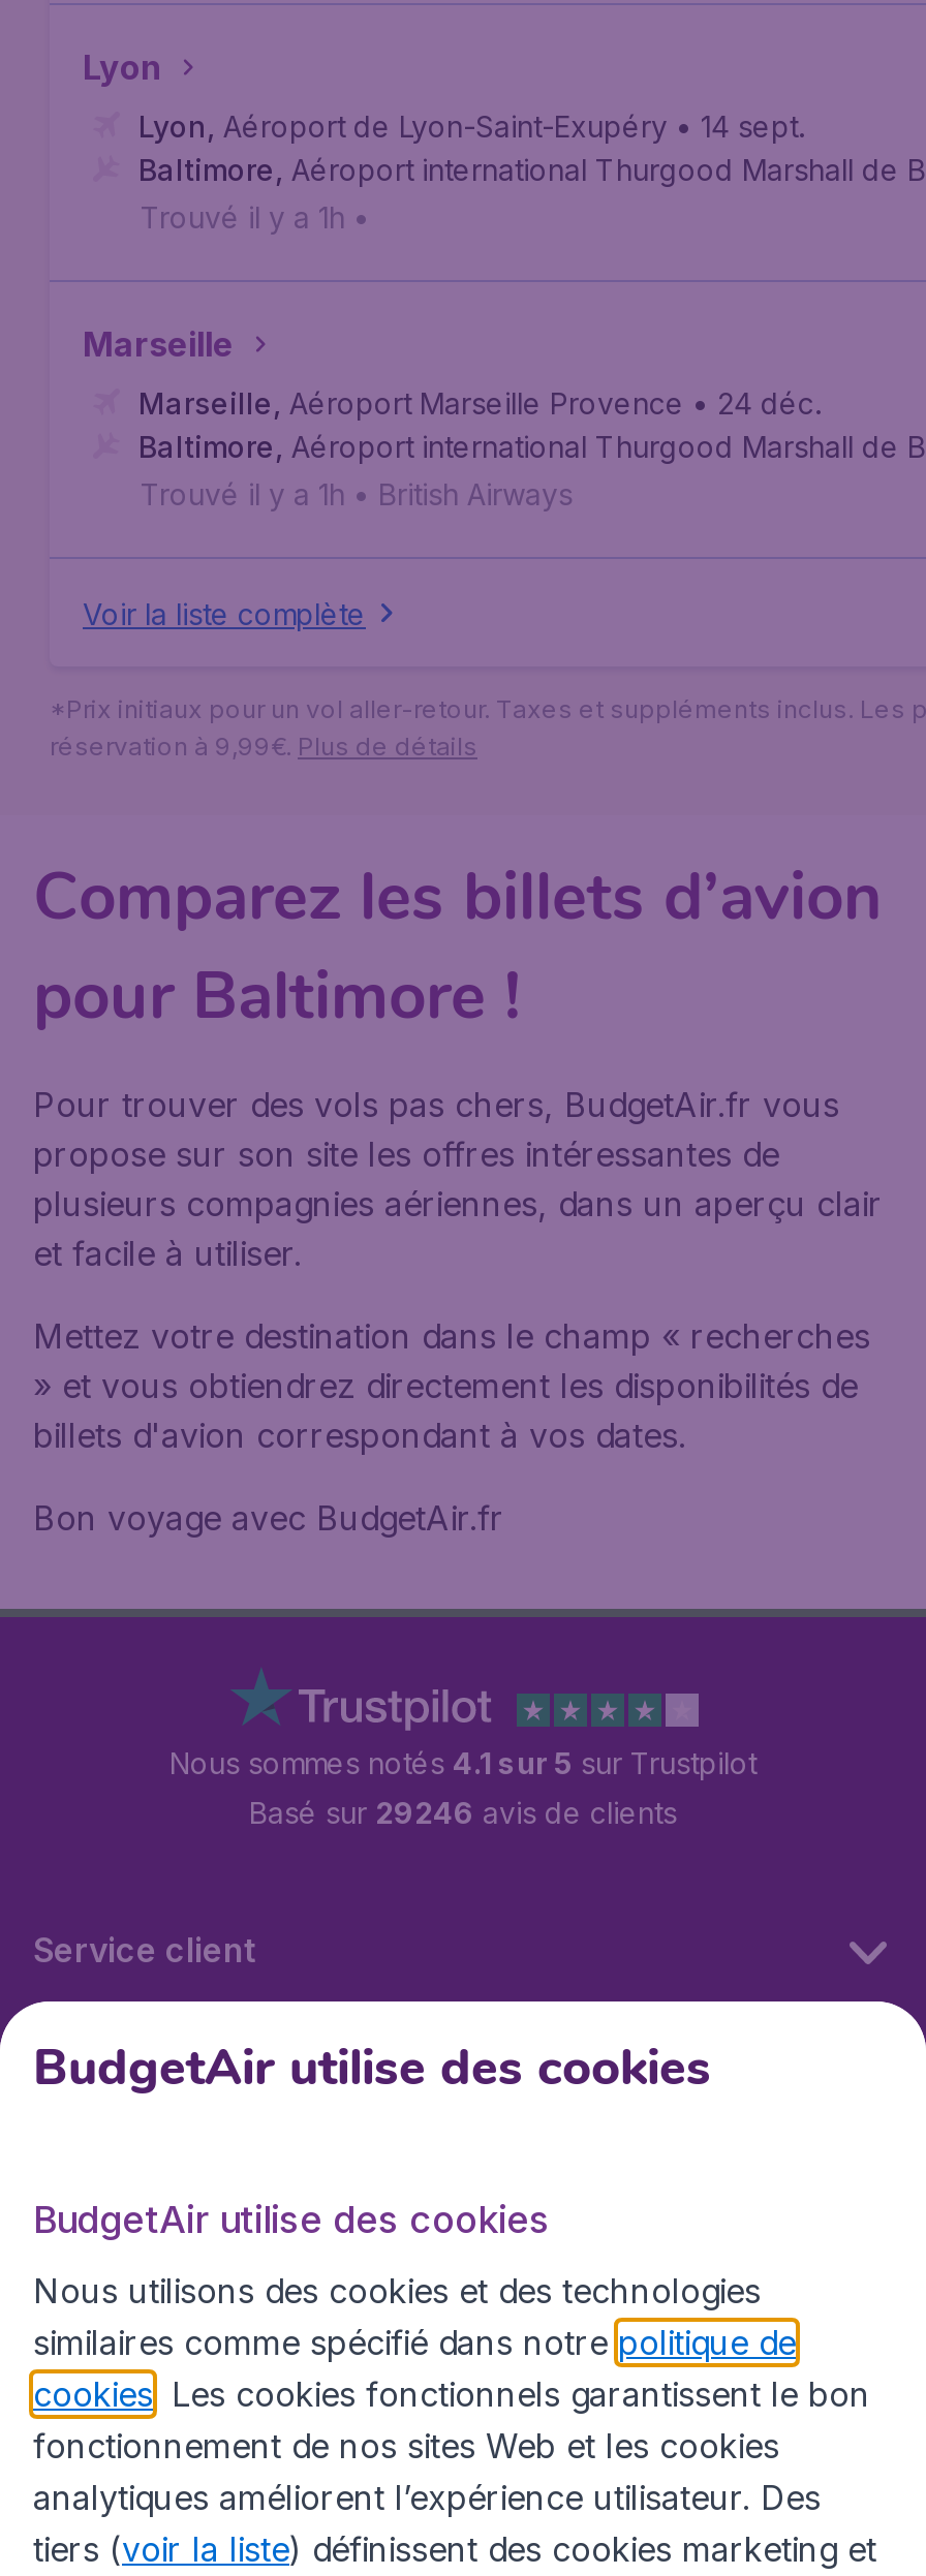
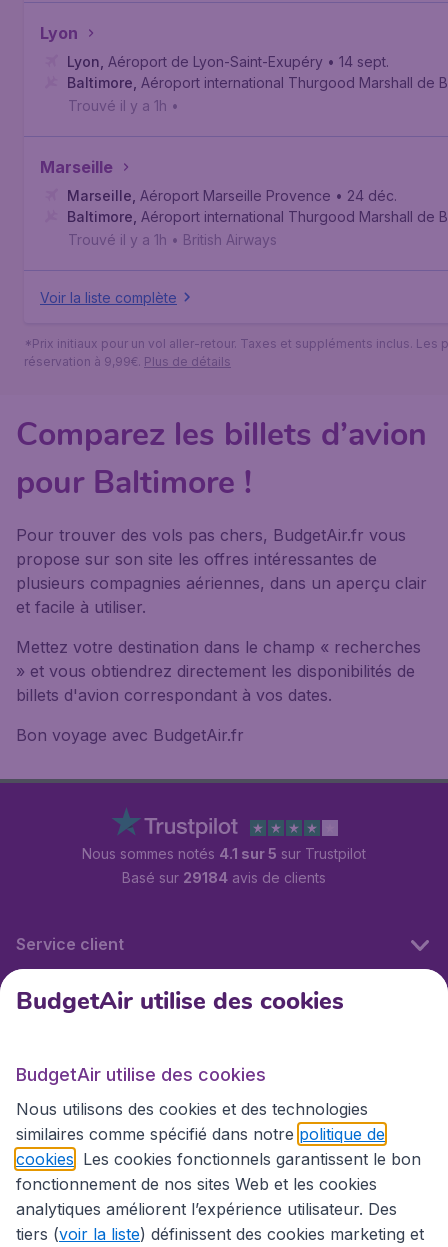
- Basé sur 29246 avis de clients
+ Basé sur 29184 avis de clients
